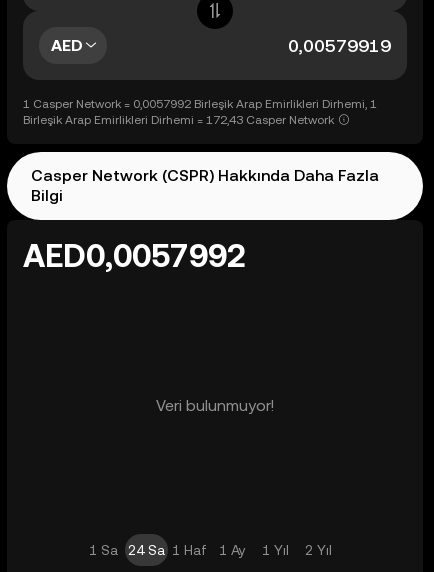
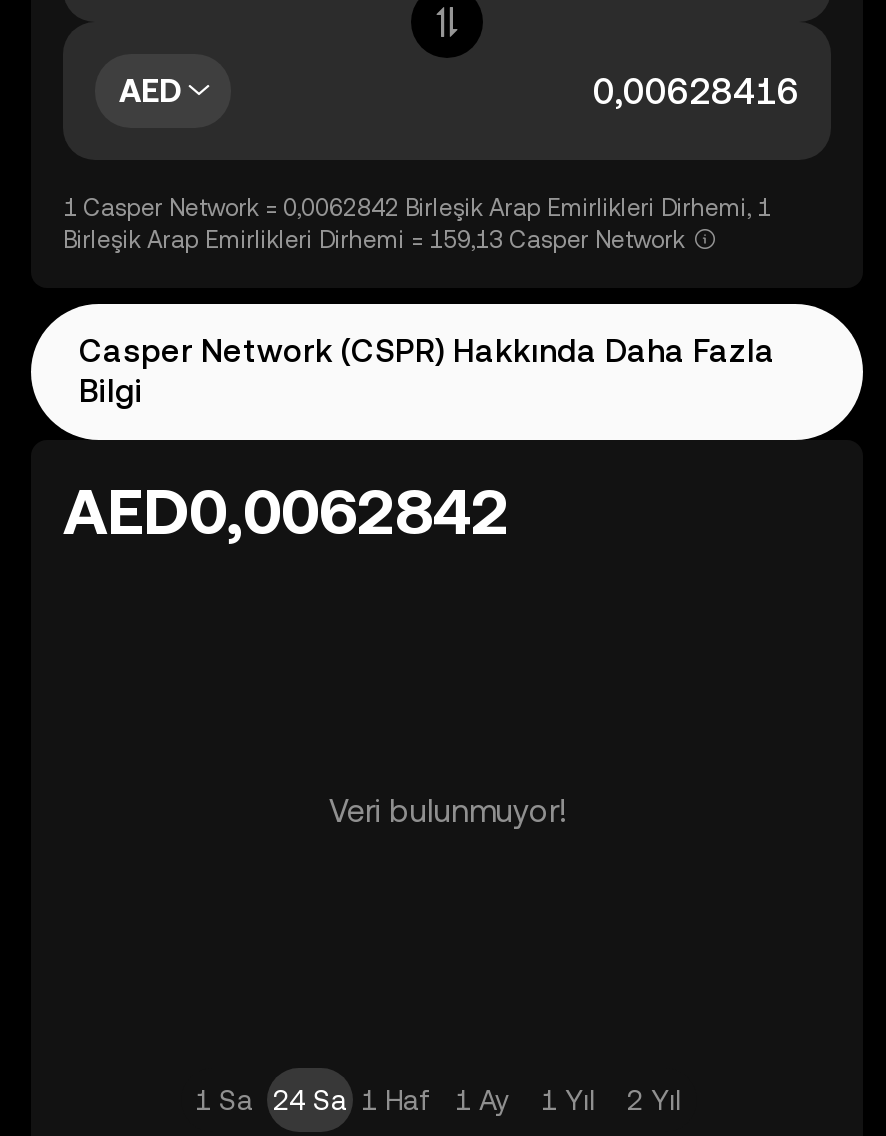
- 1 Casper Network = 0,0057992 Birleşik Arap Emirlikleri Dirhemi, 1
+ 1 Casper Network = 0,0062842 Birleşik Arap Emirlikleri Dirhemi, 1

- Birleşik Arap Emirlikleri Dirhemi = 172,43 Casper Network
+ Birleşik Arap Emirlikleri Dirhemi = 159,13 Casper Network

- AED0,0057992
+ AED0,0062842
